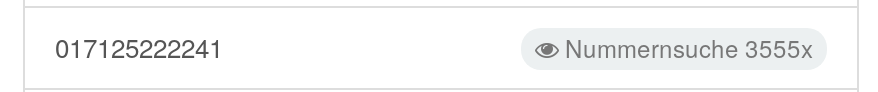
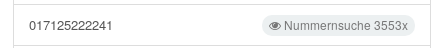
- Nummernsuche 3555x
+ Nummernsuche 3553x
